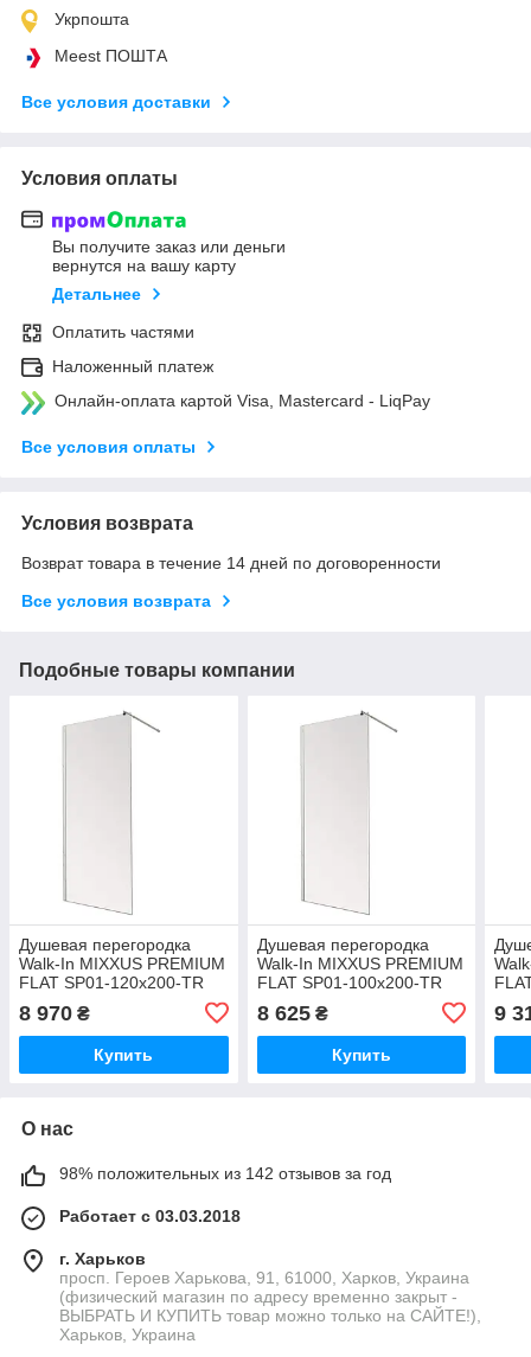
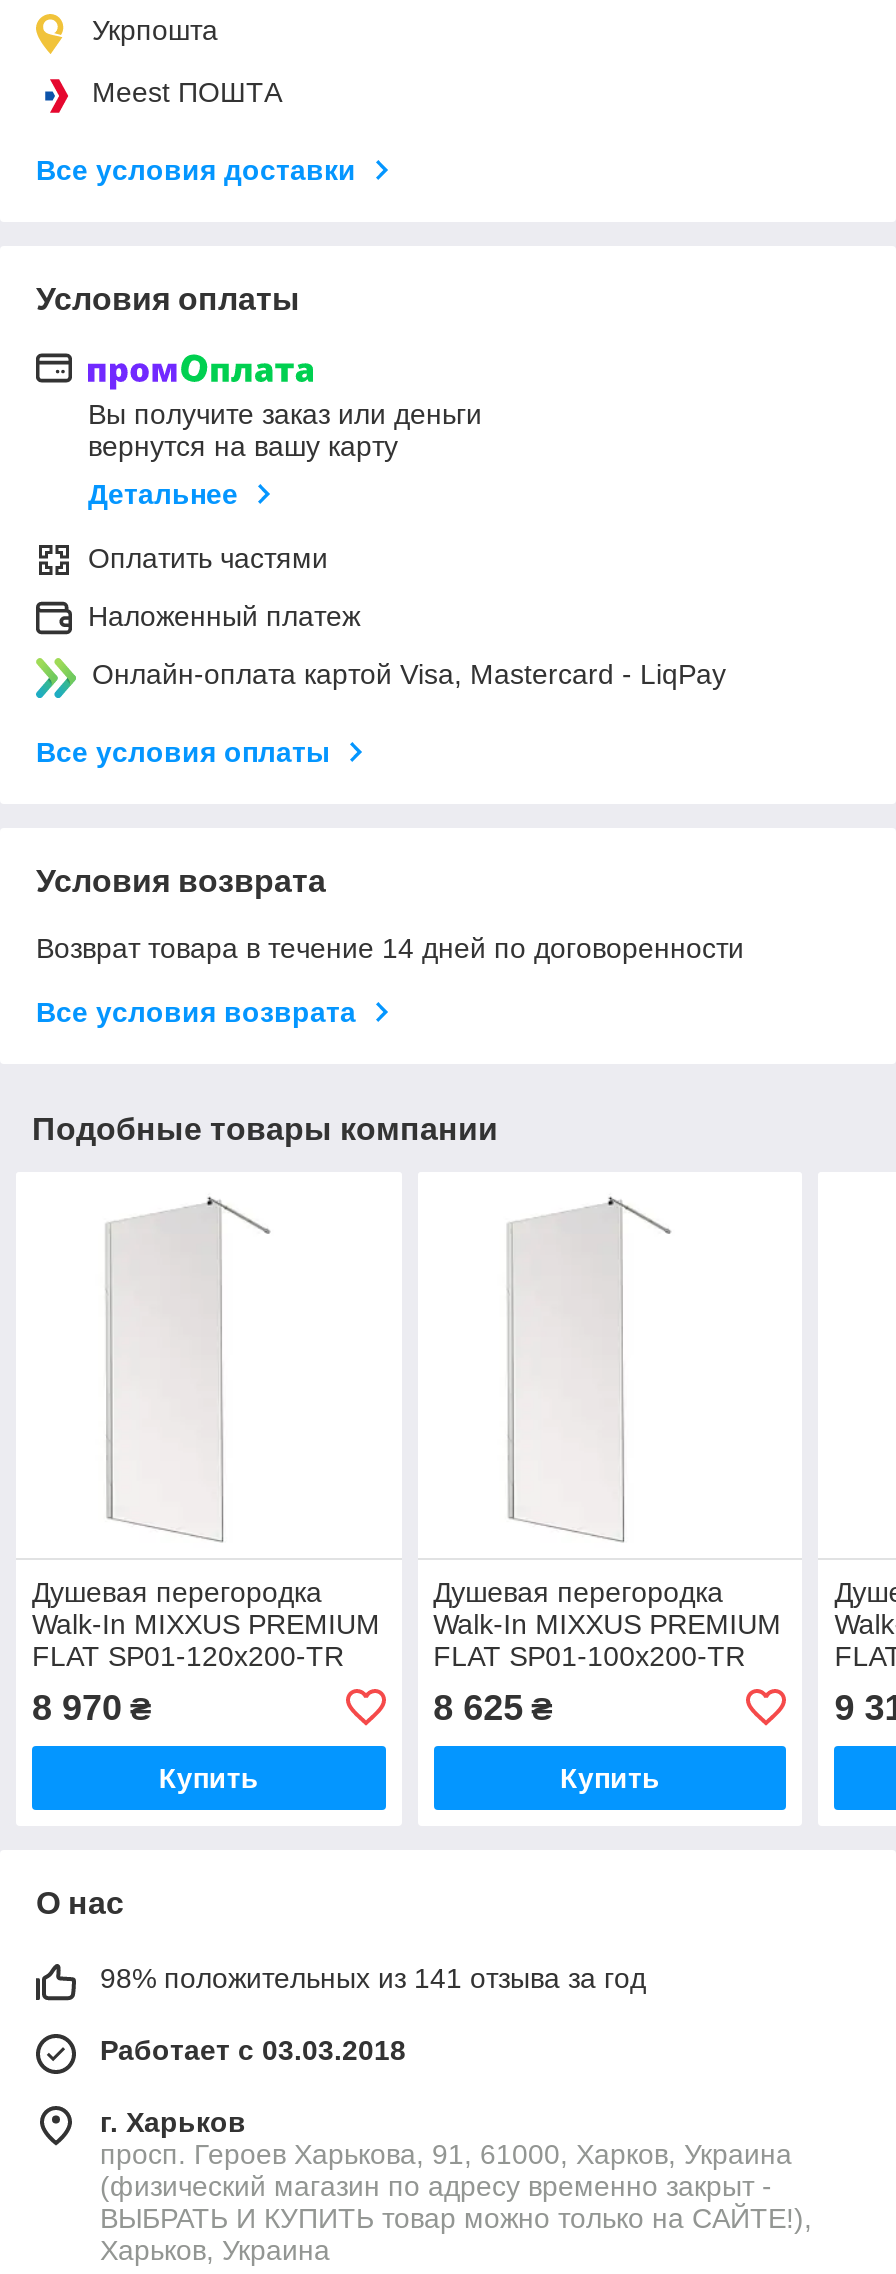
- 98% положительных из 142 отзывов за год
+ 98% положительных из 141 отзыва за год
